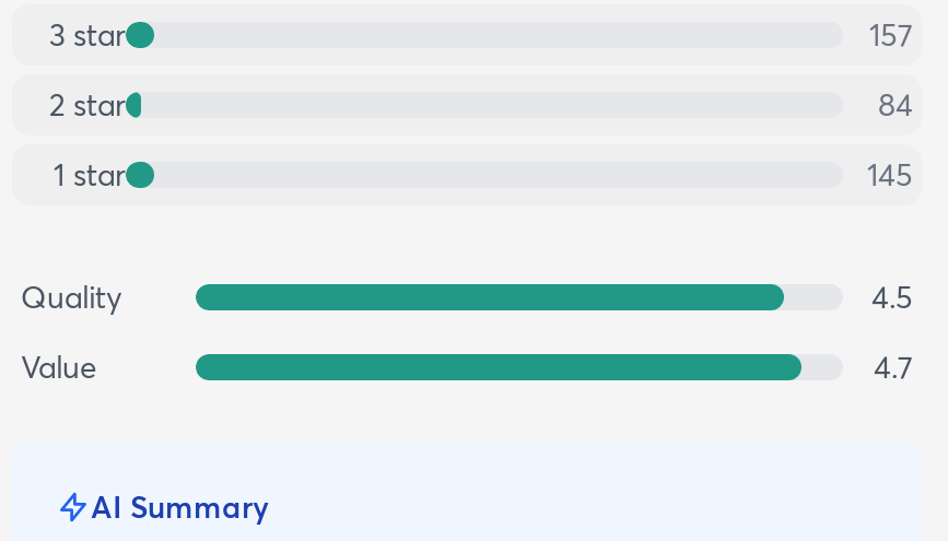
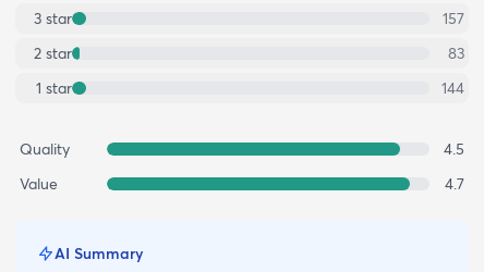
- 84
+ 83

- 145
+ 144
